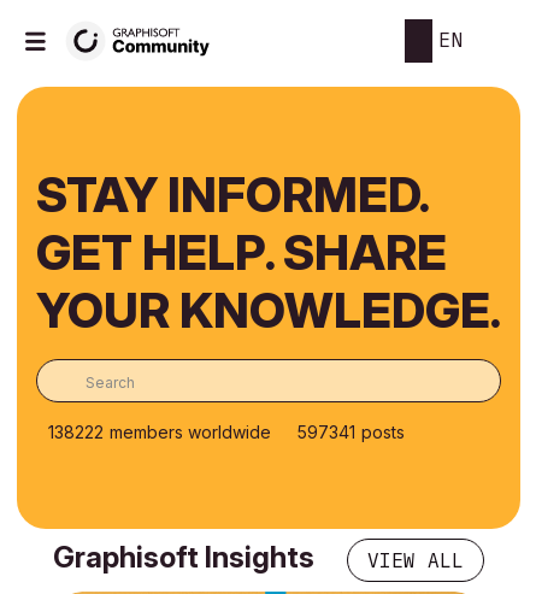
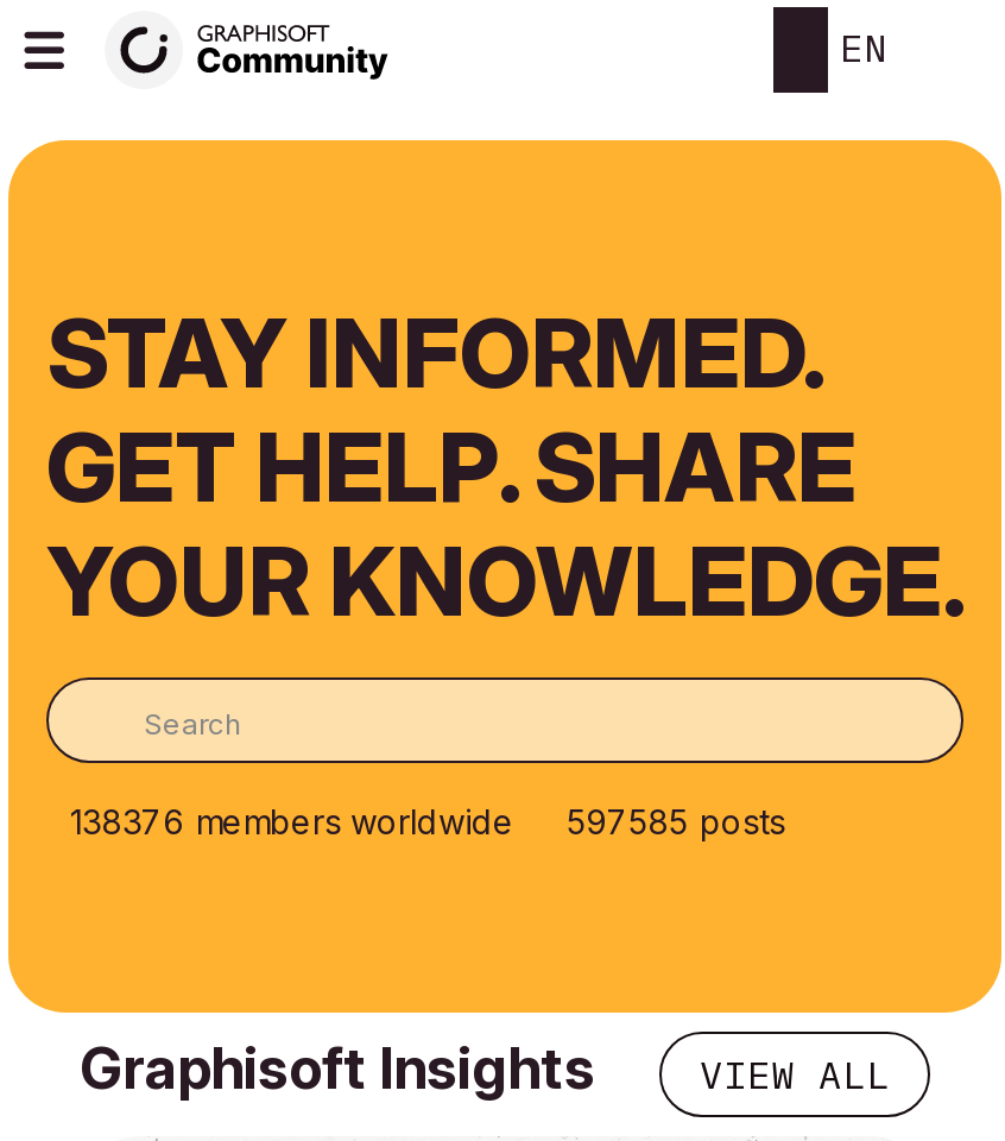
- 138222 members worldwide
+ 138376 members worldwide

- 597341 posts
+ 597585 posts
